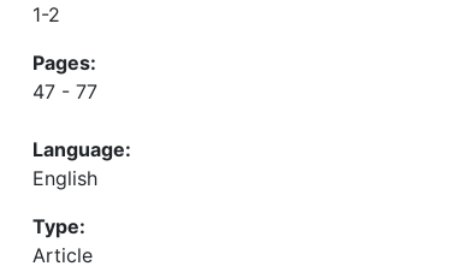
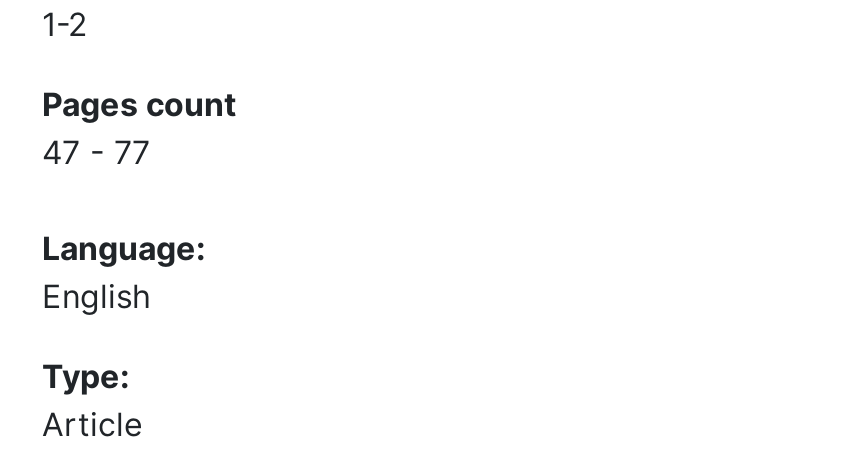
- Pages:
+ Pages count
